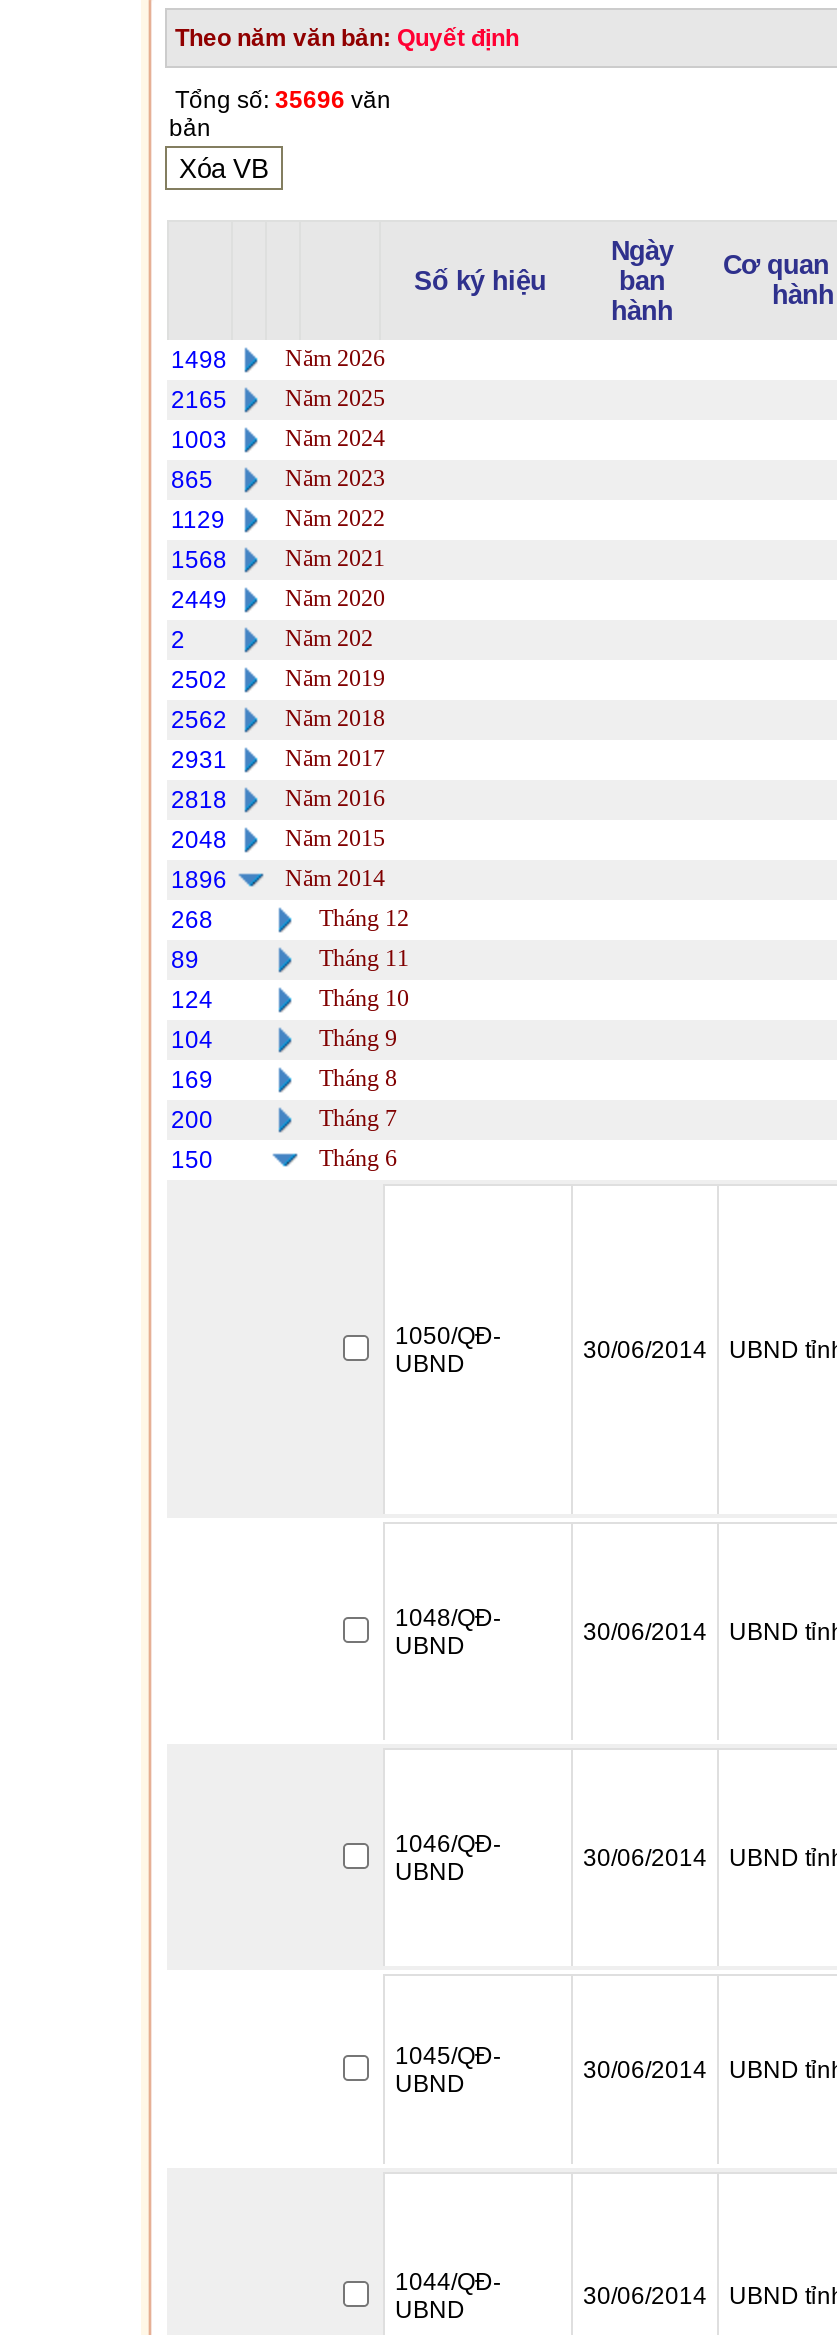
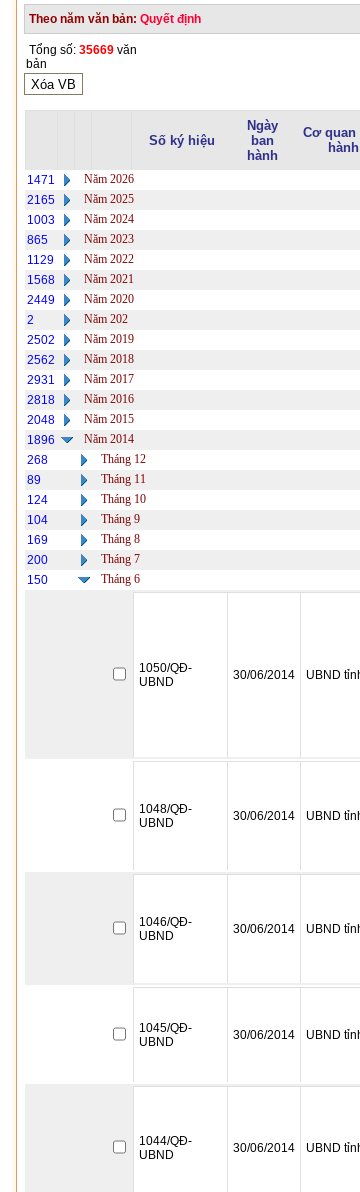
- Tổng số: 35696 văn
+ Tổng số: 35669 văn

- 1498
+ 1471
